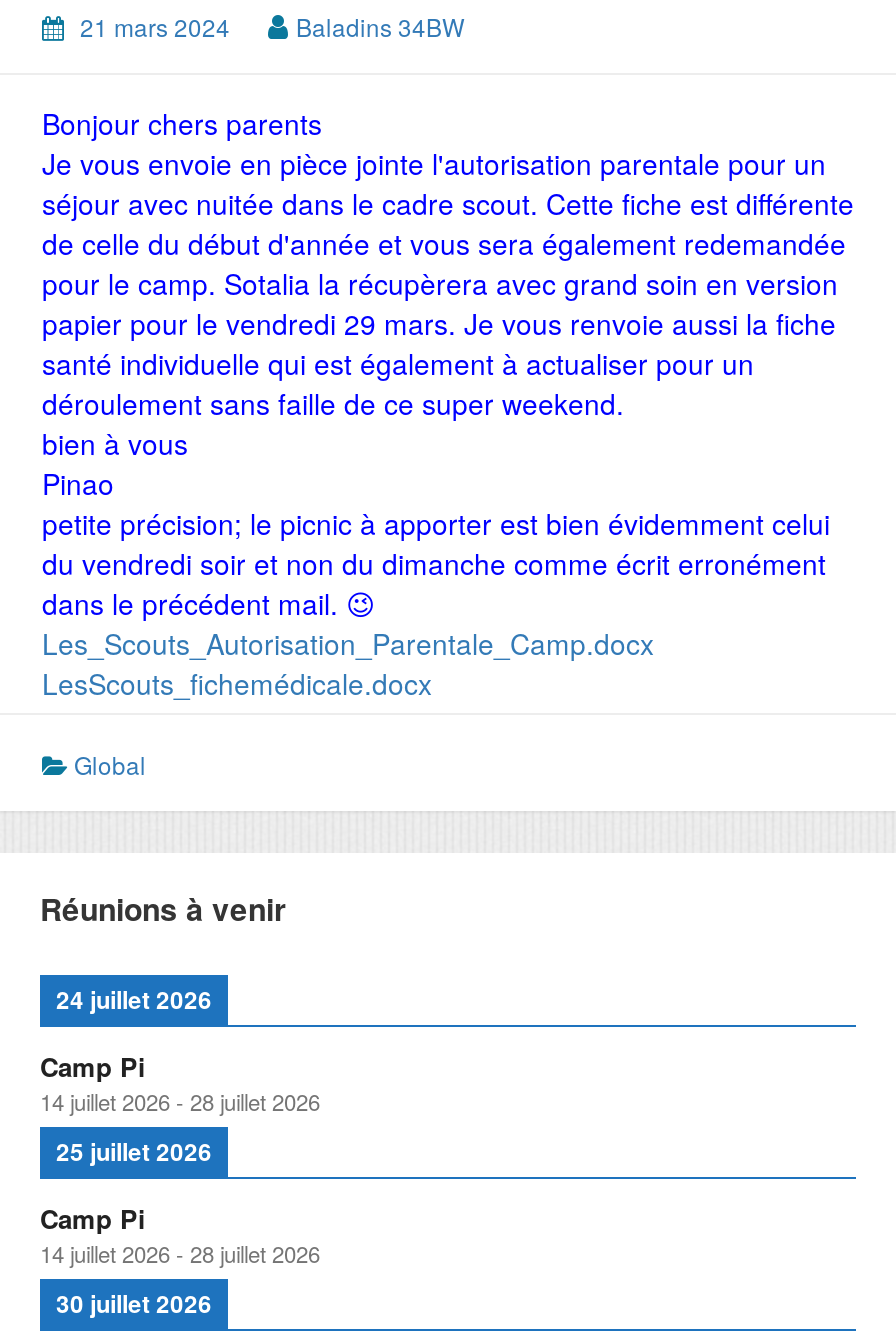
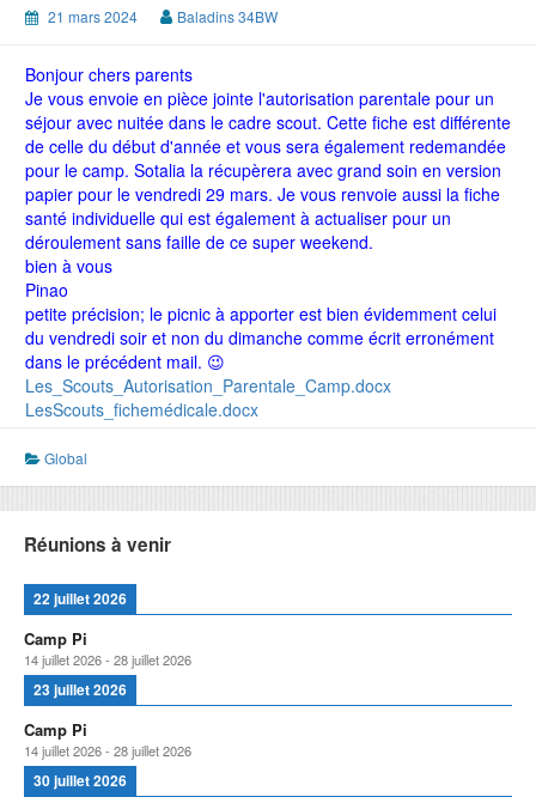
- 24 juillet 2026
+ 22 juillet 2026

- 25 juillet 2026
+ 23 juillet 2026
